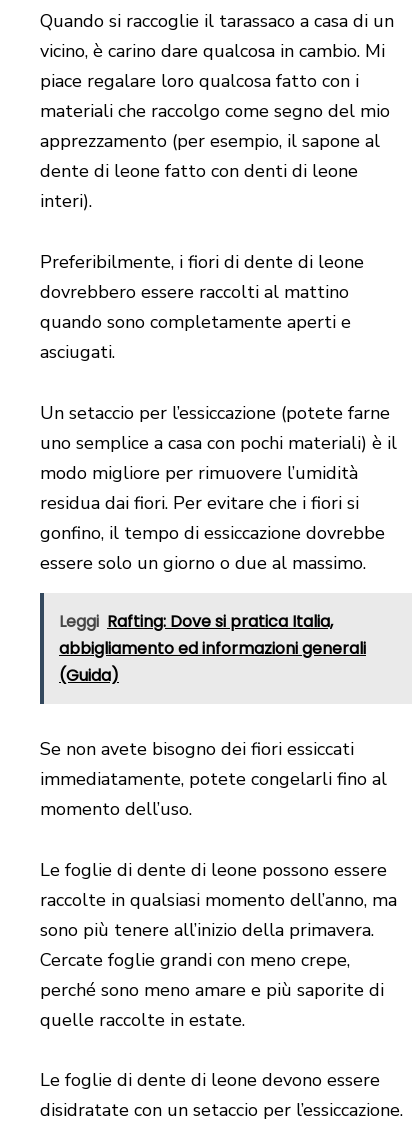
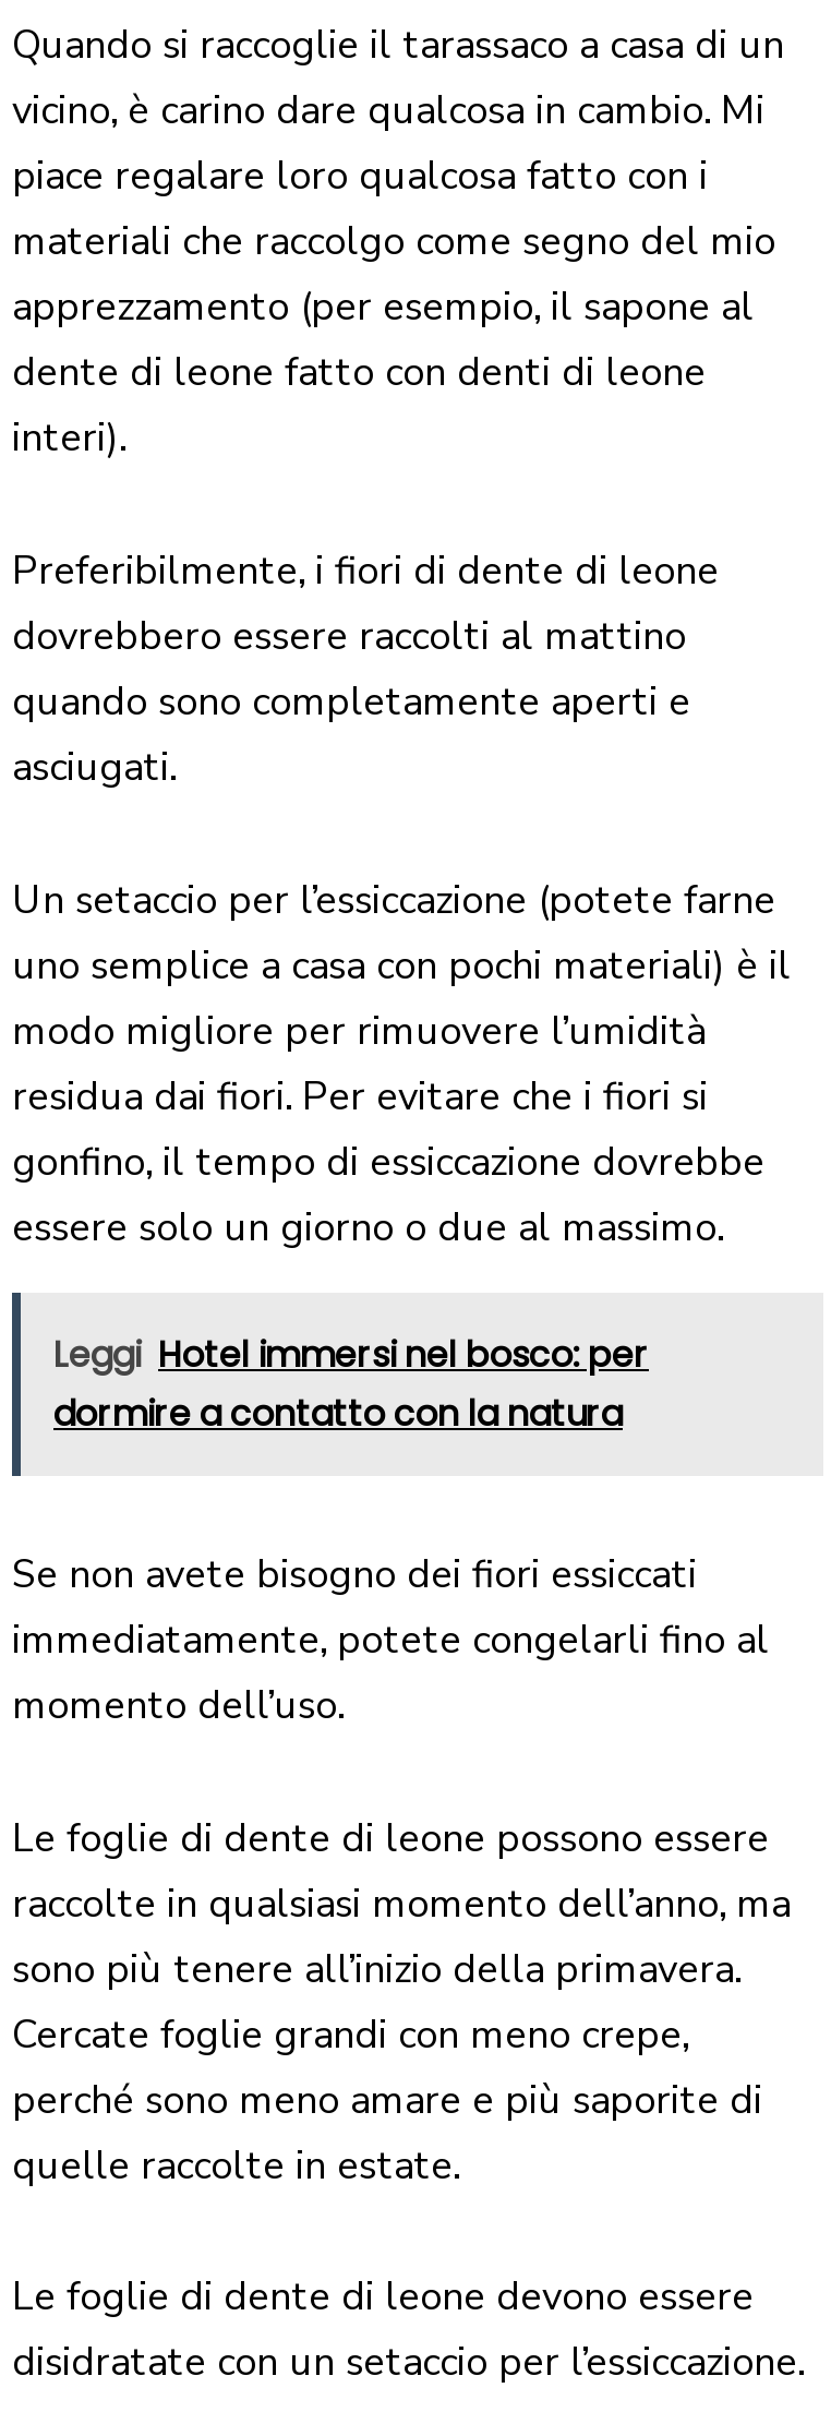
- Leggi Rafting: Dove si pratica Italia,
- abbigliamento ed informazioni generali
- (Guida)
+ Leggi Hotel immersi nel bosco: per
+ dormire a contatto con la natura
